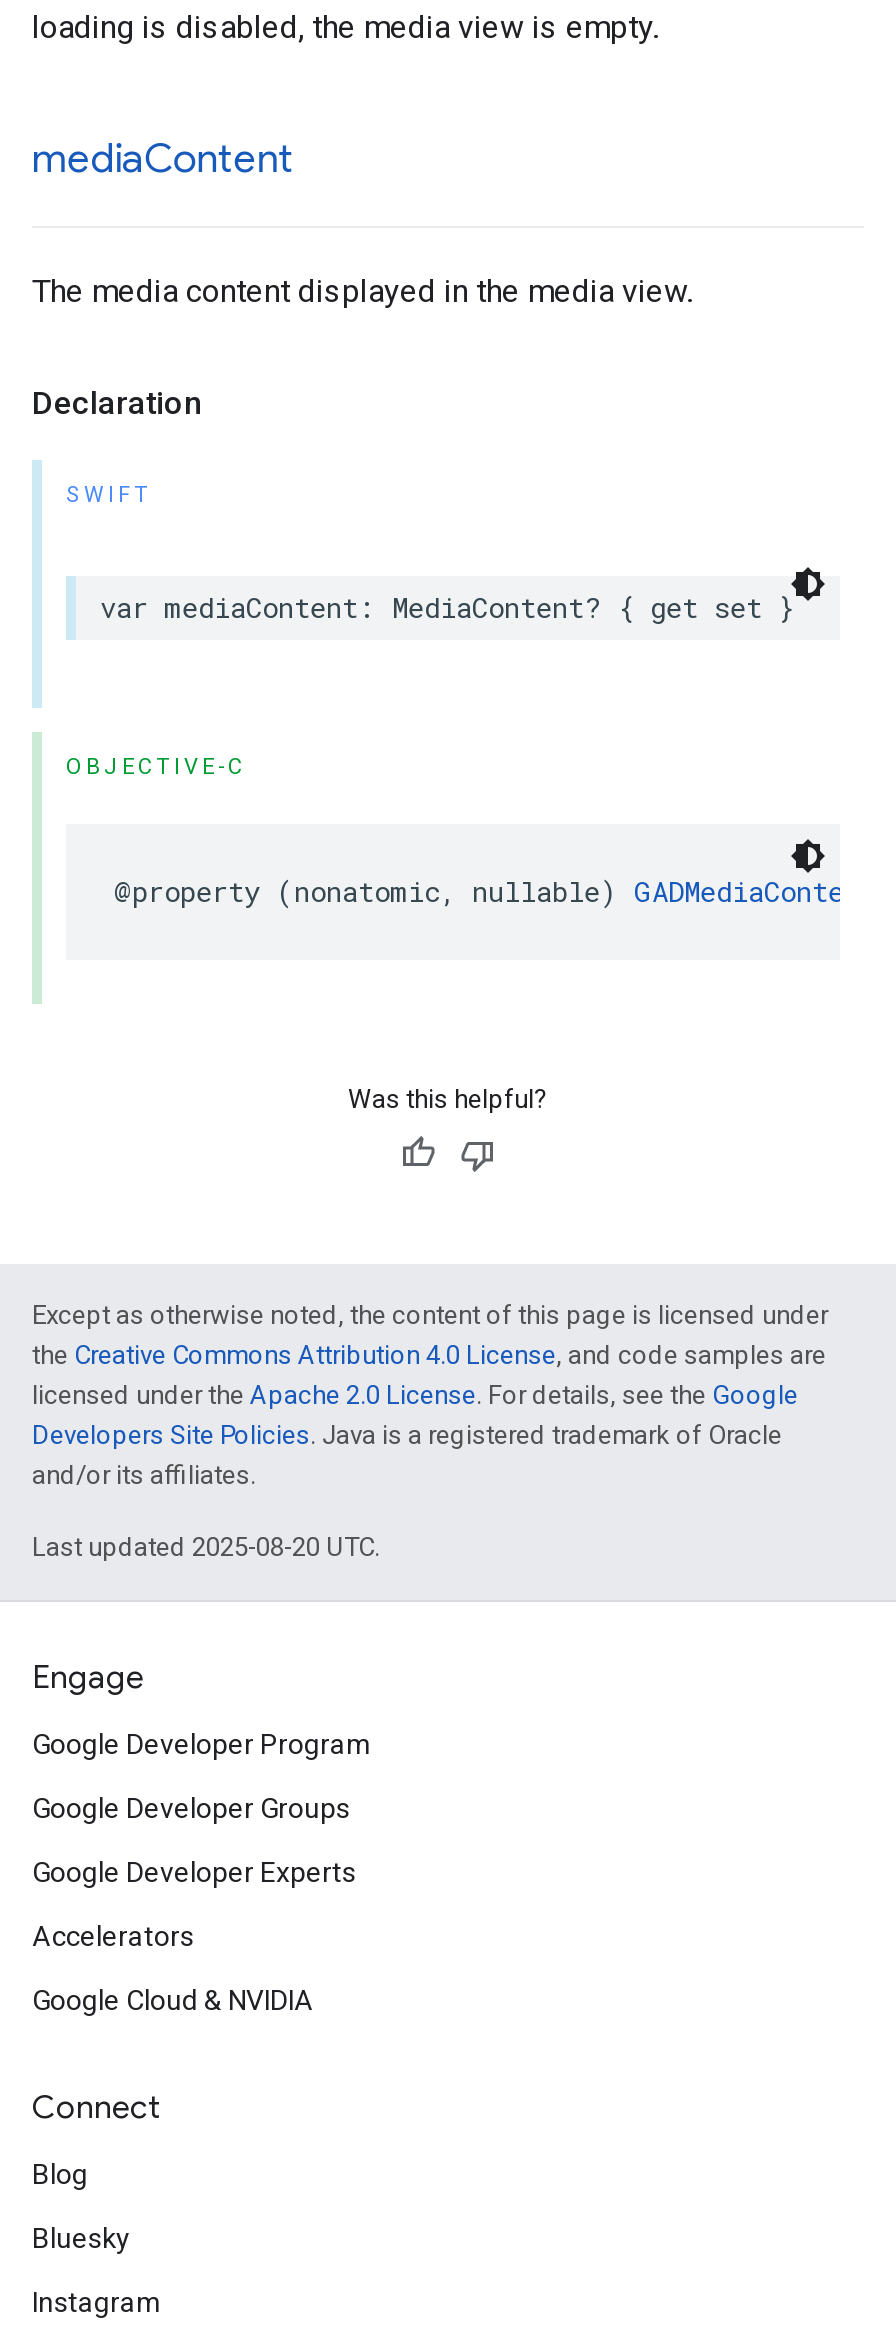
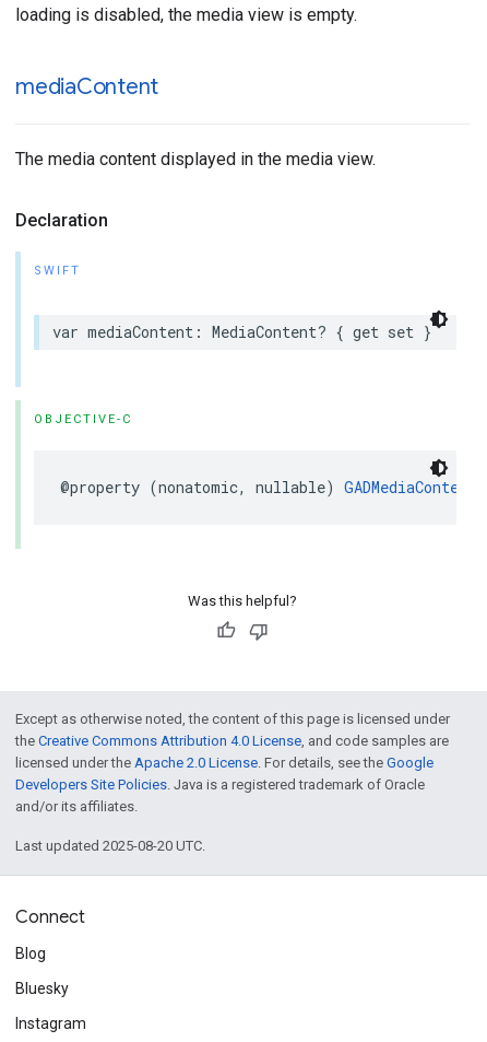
- Engage
- Google Developer Program
- Google Developer Groups
- Google Developer Experts
- Accelerators
- Google Cloud & NVIDIA
